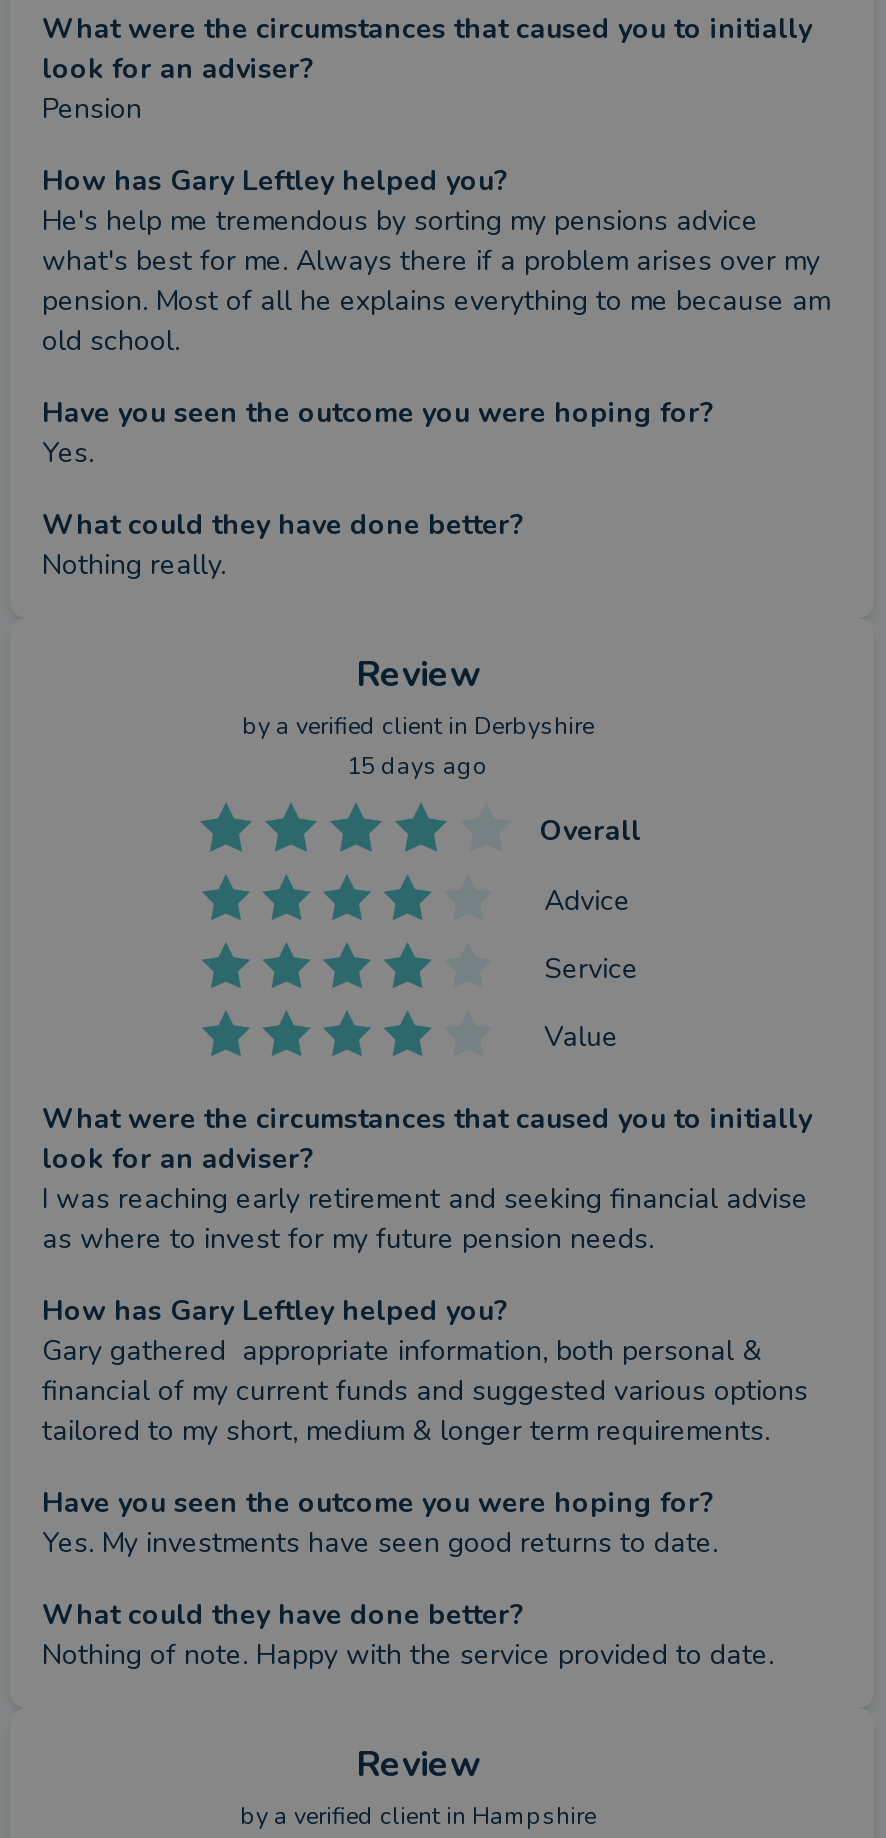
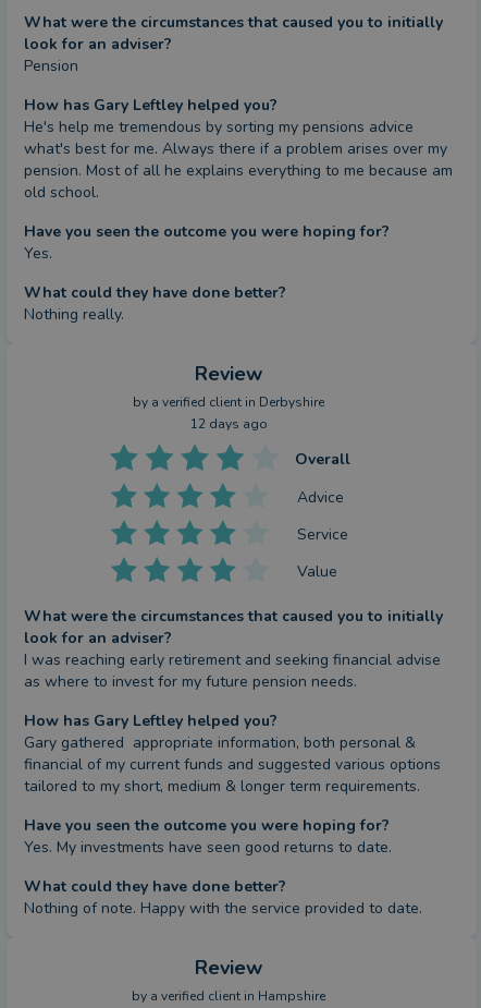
- 15 days ago
+ 12 days ago
